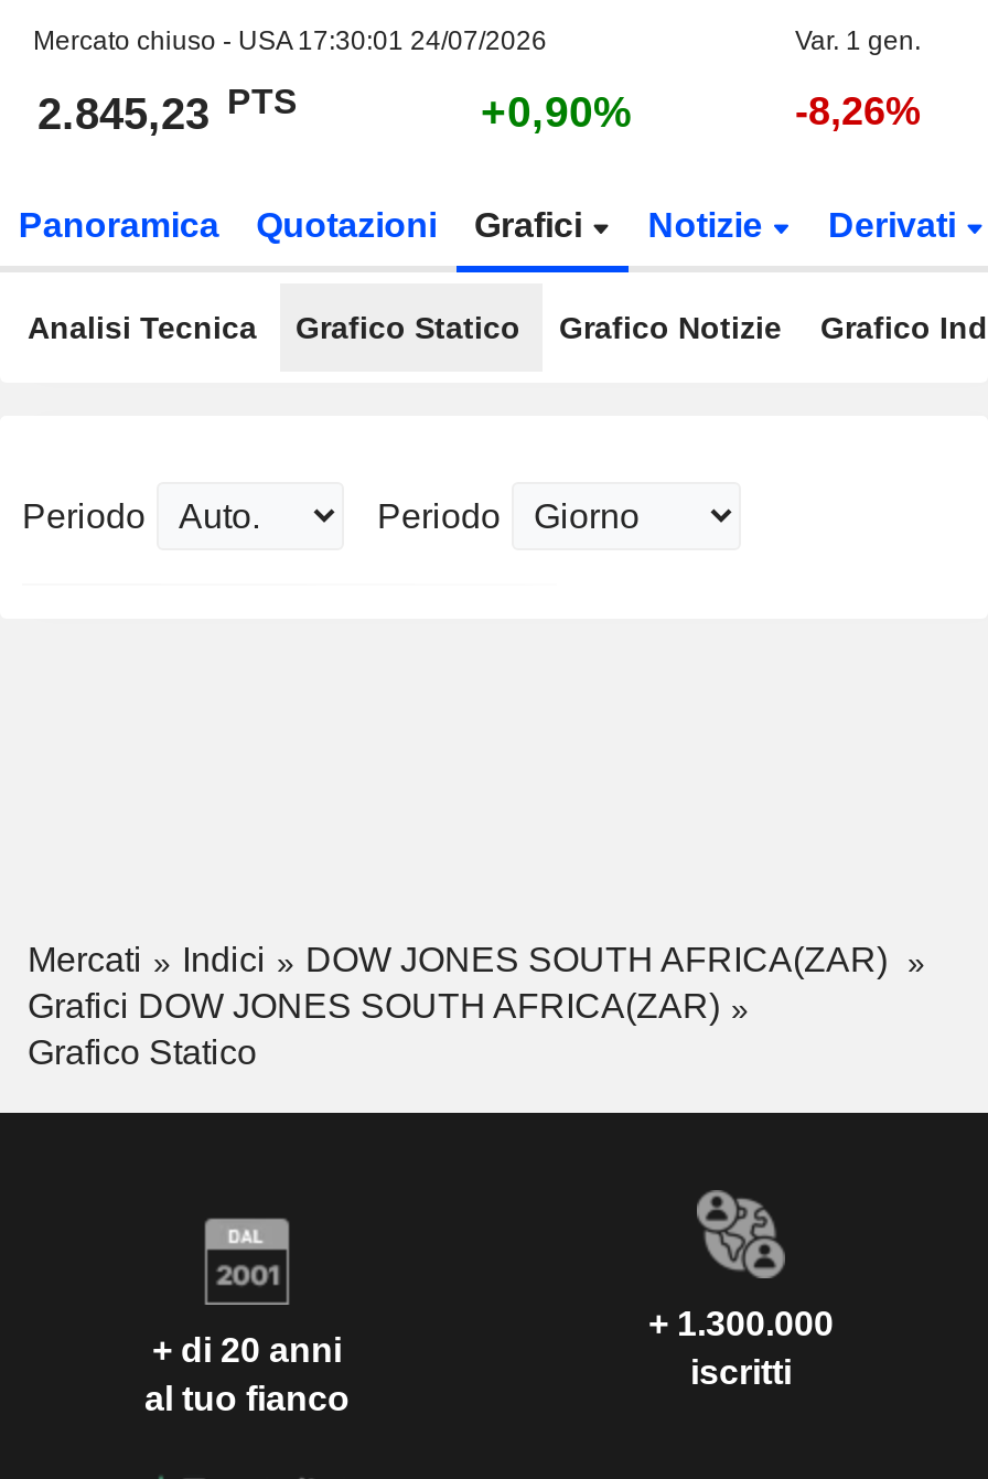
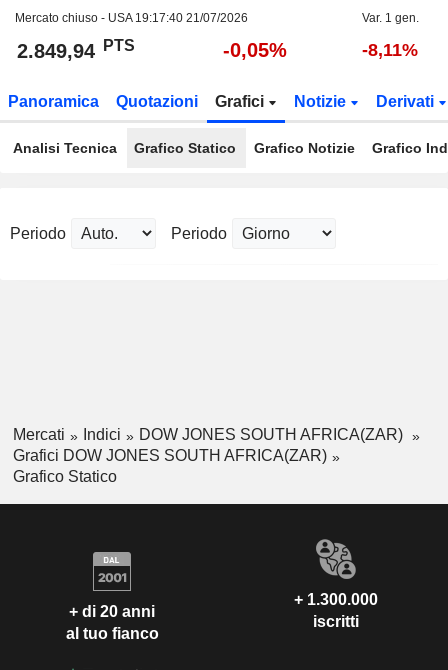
- Mercato chiuso - USA 17:30:01 24/07/2026
+ Mercato chiuso - USA 19:17:40 21/07/2026

- 2.845,23 PTS
+ 2.849,94 PTS

- +0,90%
+ -0,05%

- -8,26%
+ -8,11%
